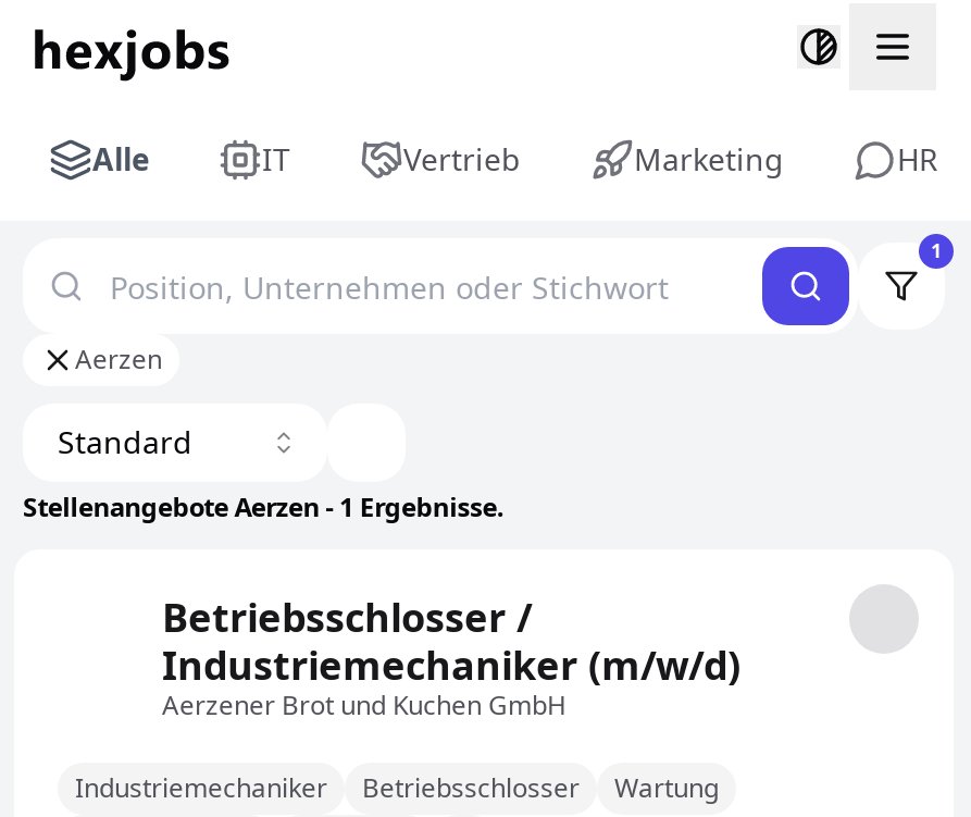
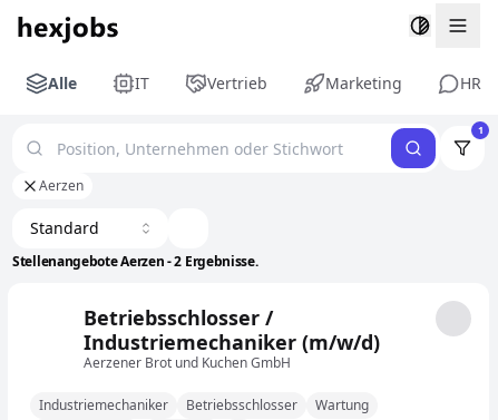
- Stellenangebote Aerzen - 1 Ergebnisse.
+ Stellenangebote Aerzen - 2 Ergebnisse.
